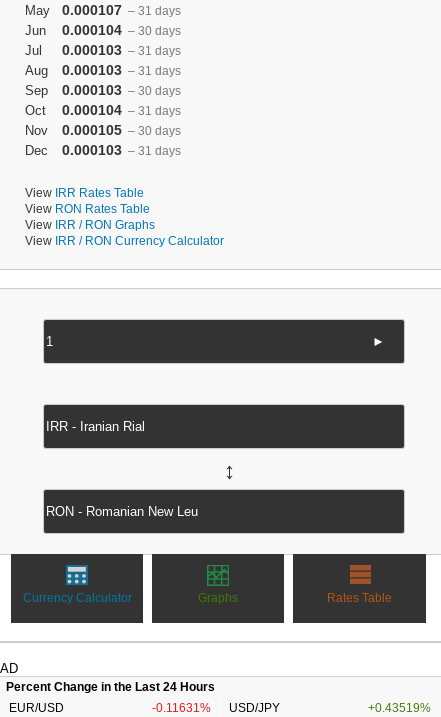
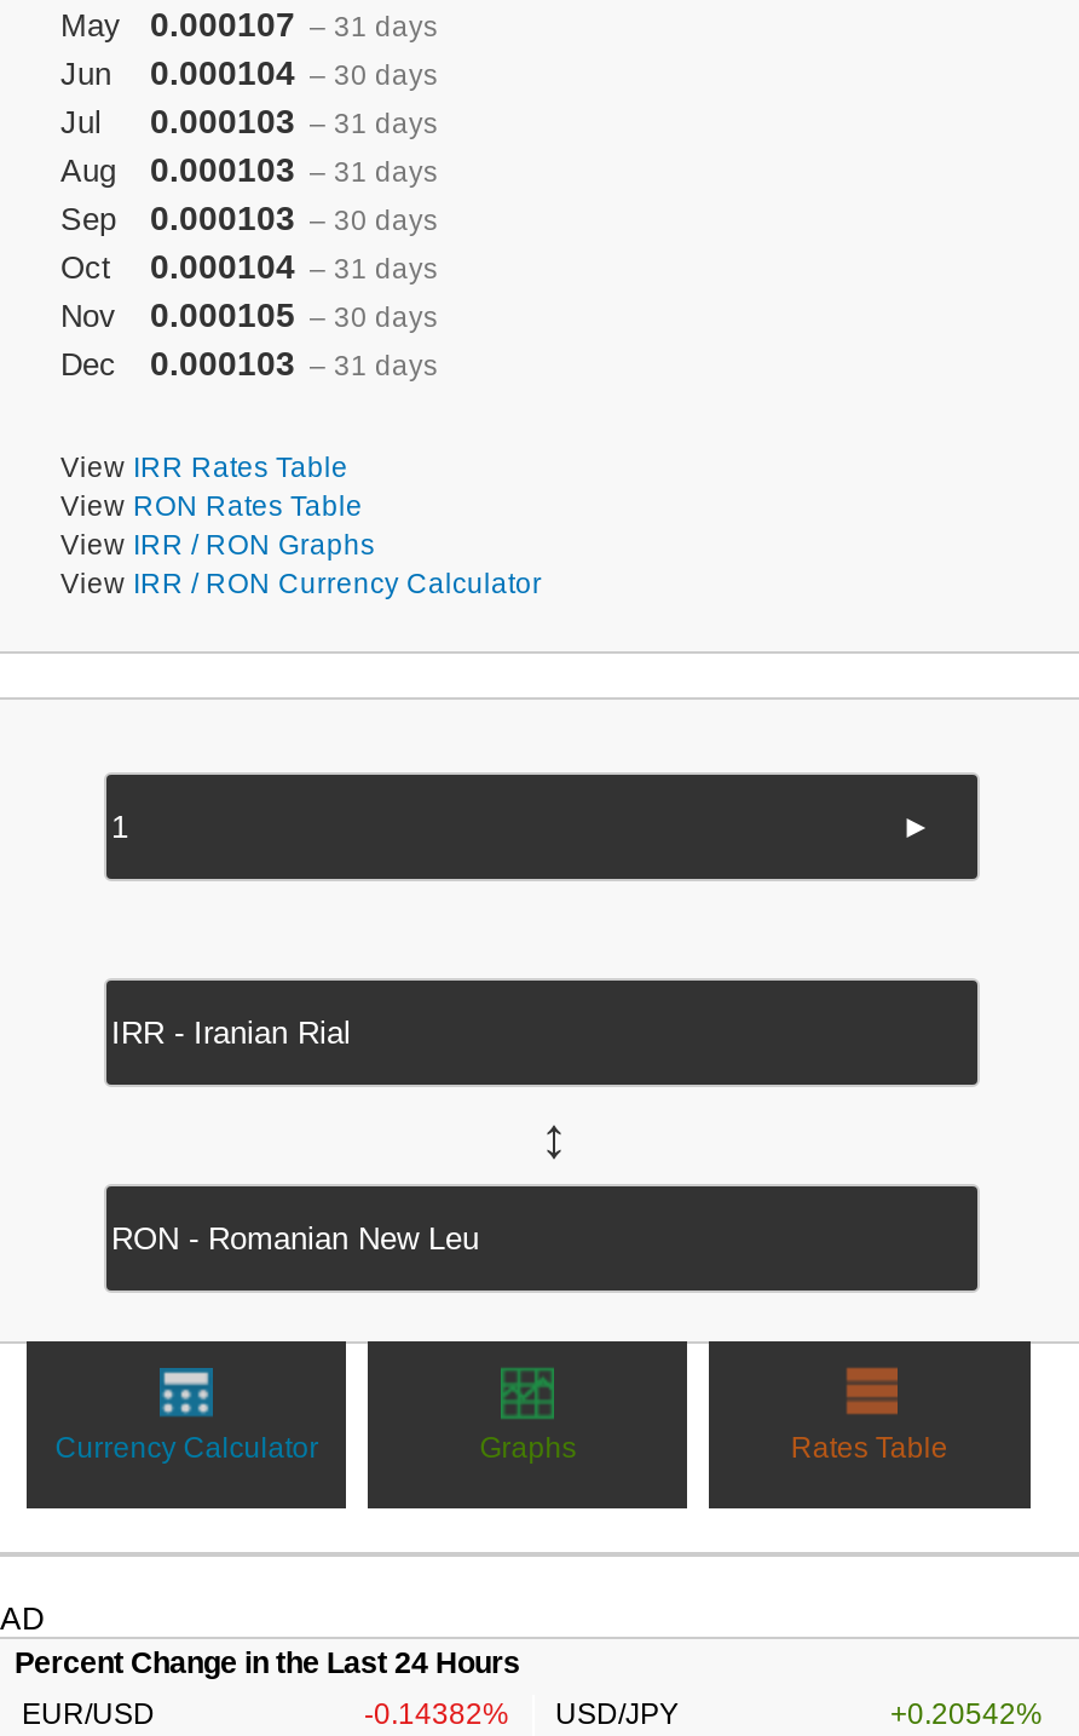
- -0.11631% USD/JPY
+ -0.14382% USD/JPY

- +0.43519%
+ +0.20542%
